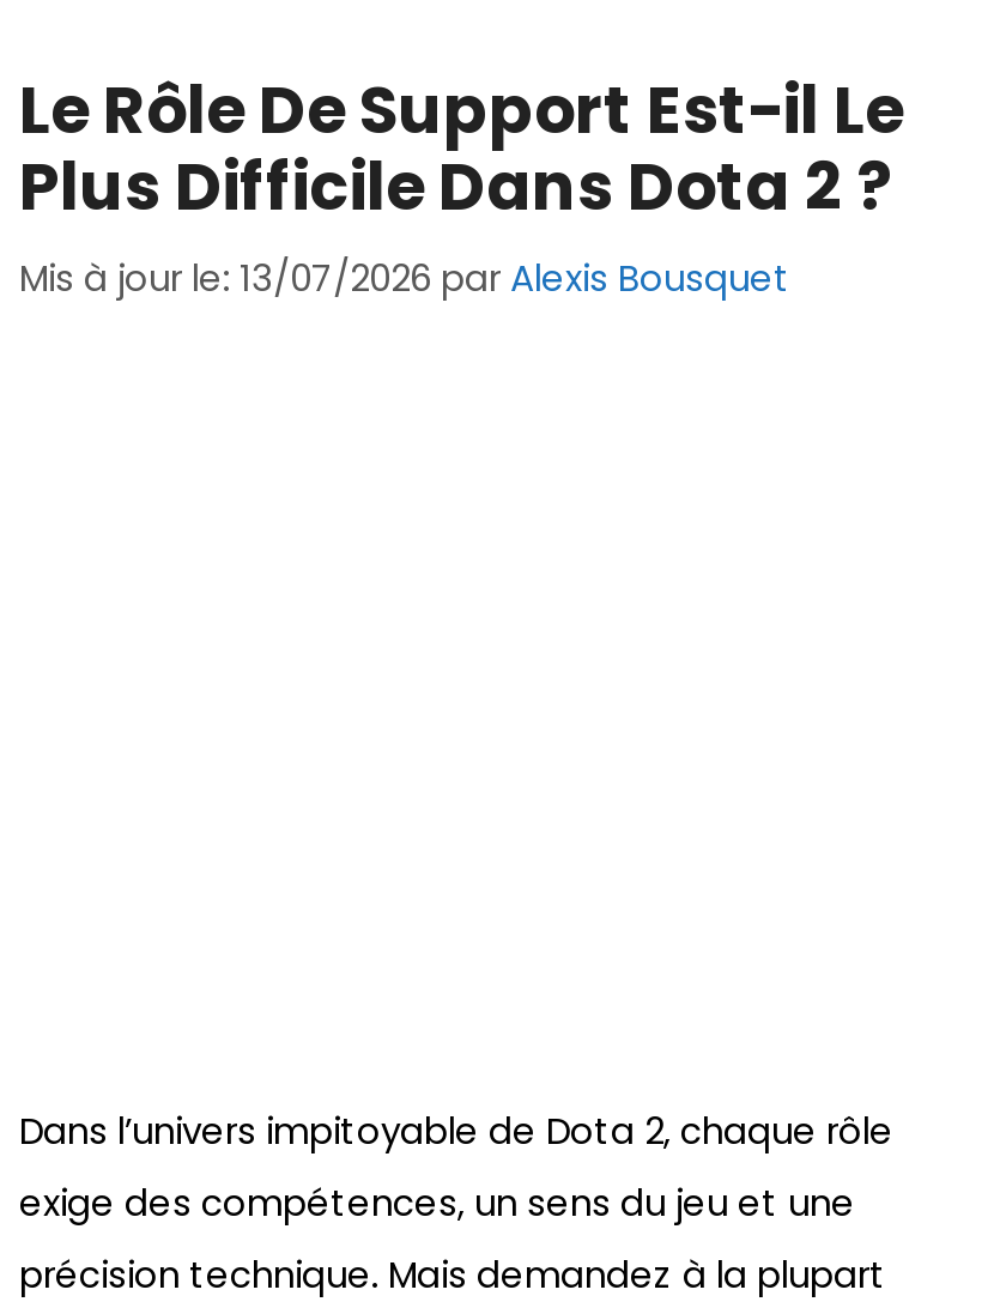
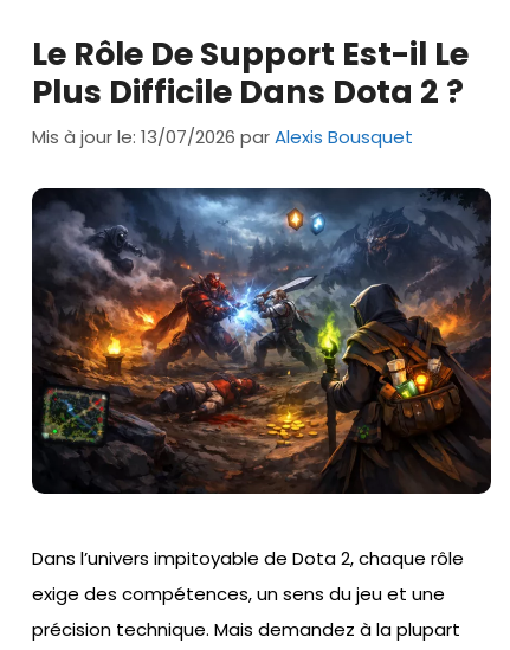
+ [image]
